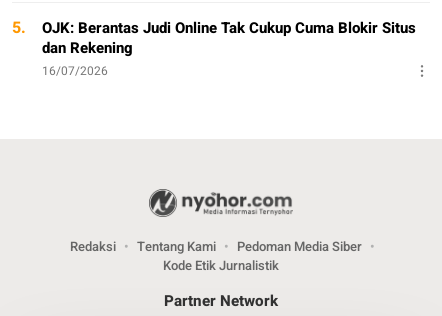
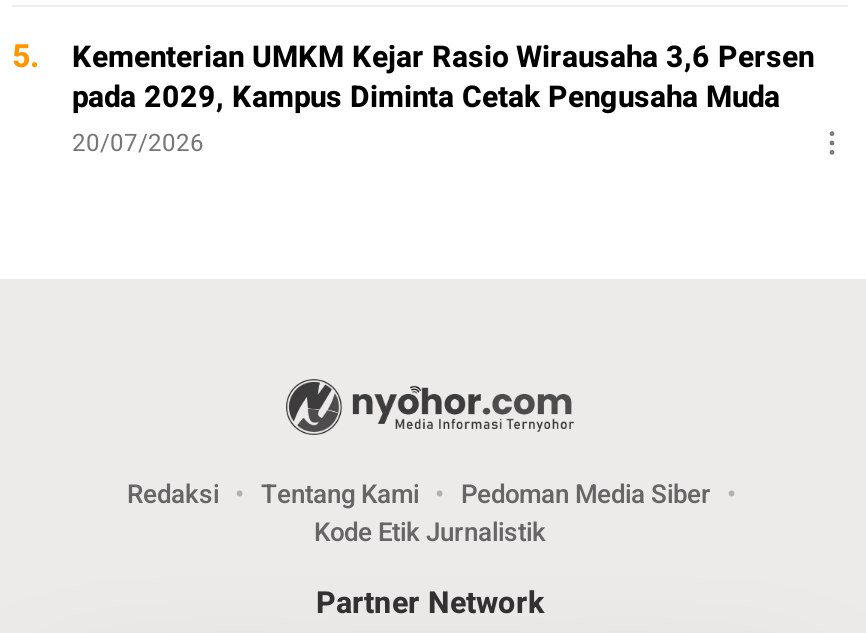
- OJK: Berantas Judi Online Tak Cukup Cuma Blokir Situs
- dan Rekening
- 16/07/2026
+ Kementerian UMKM Kejar Rasio Wirausaha 3,6 Persen
+ pada 2029, Kampus Diminta Cetak Pengusaha Muda
+ 20/07/2026
